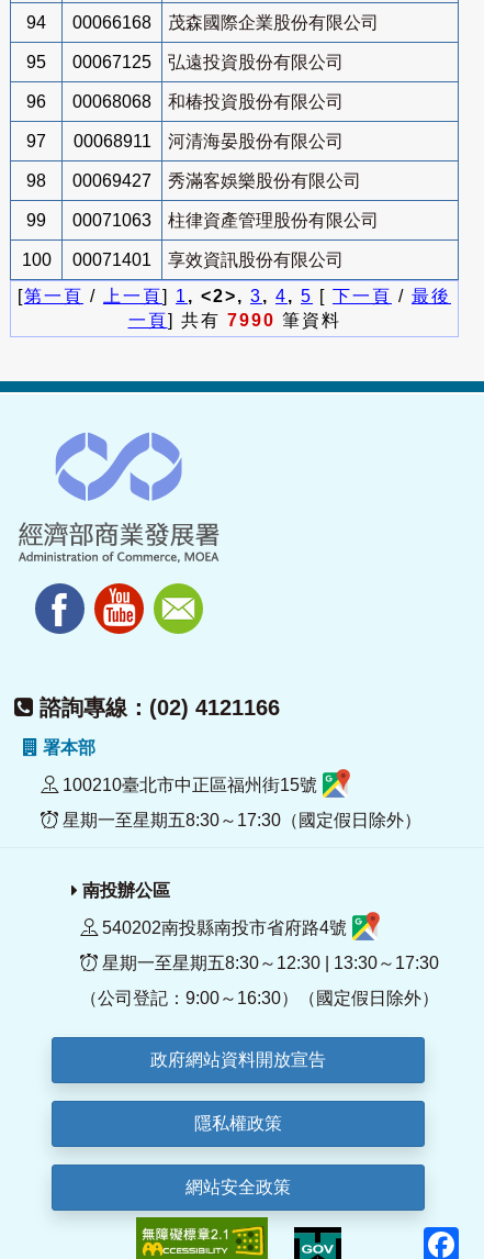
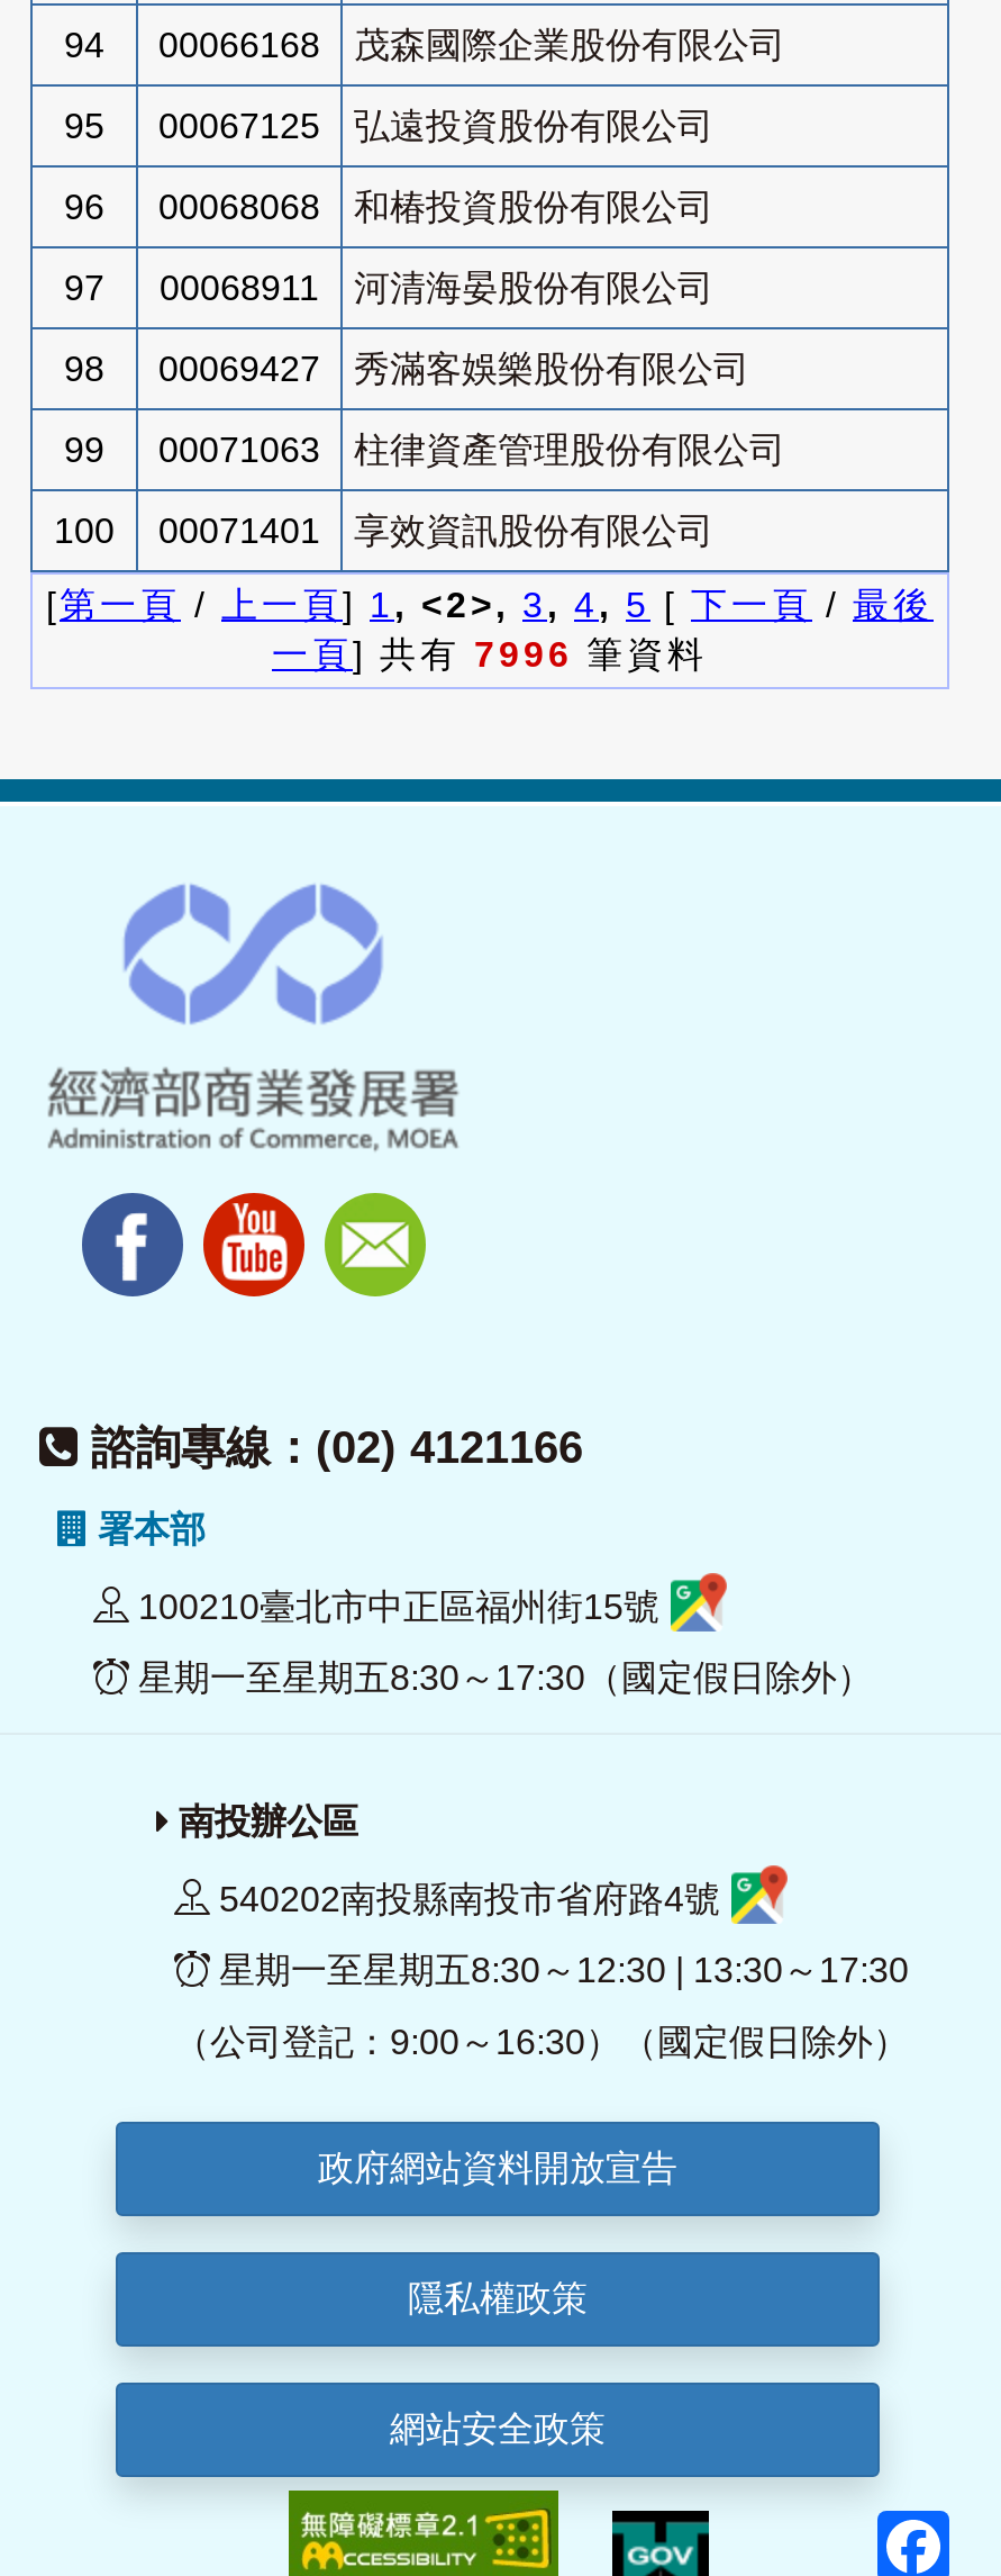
- 一頁] 共有7990筆資料
+ 一頁] 共有7996筆資料
